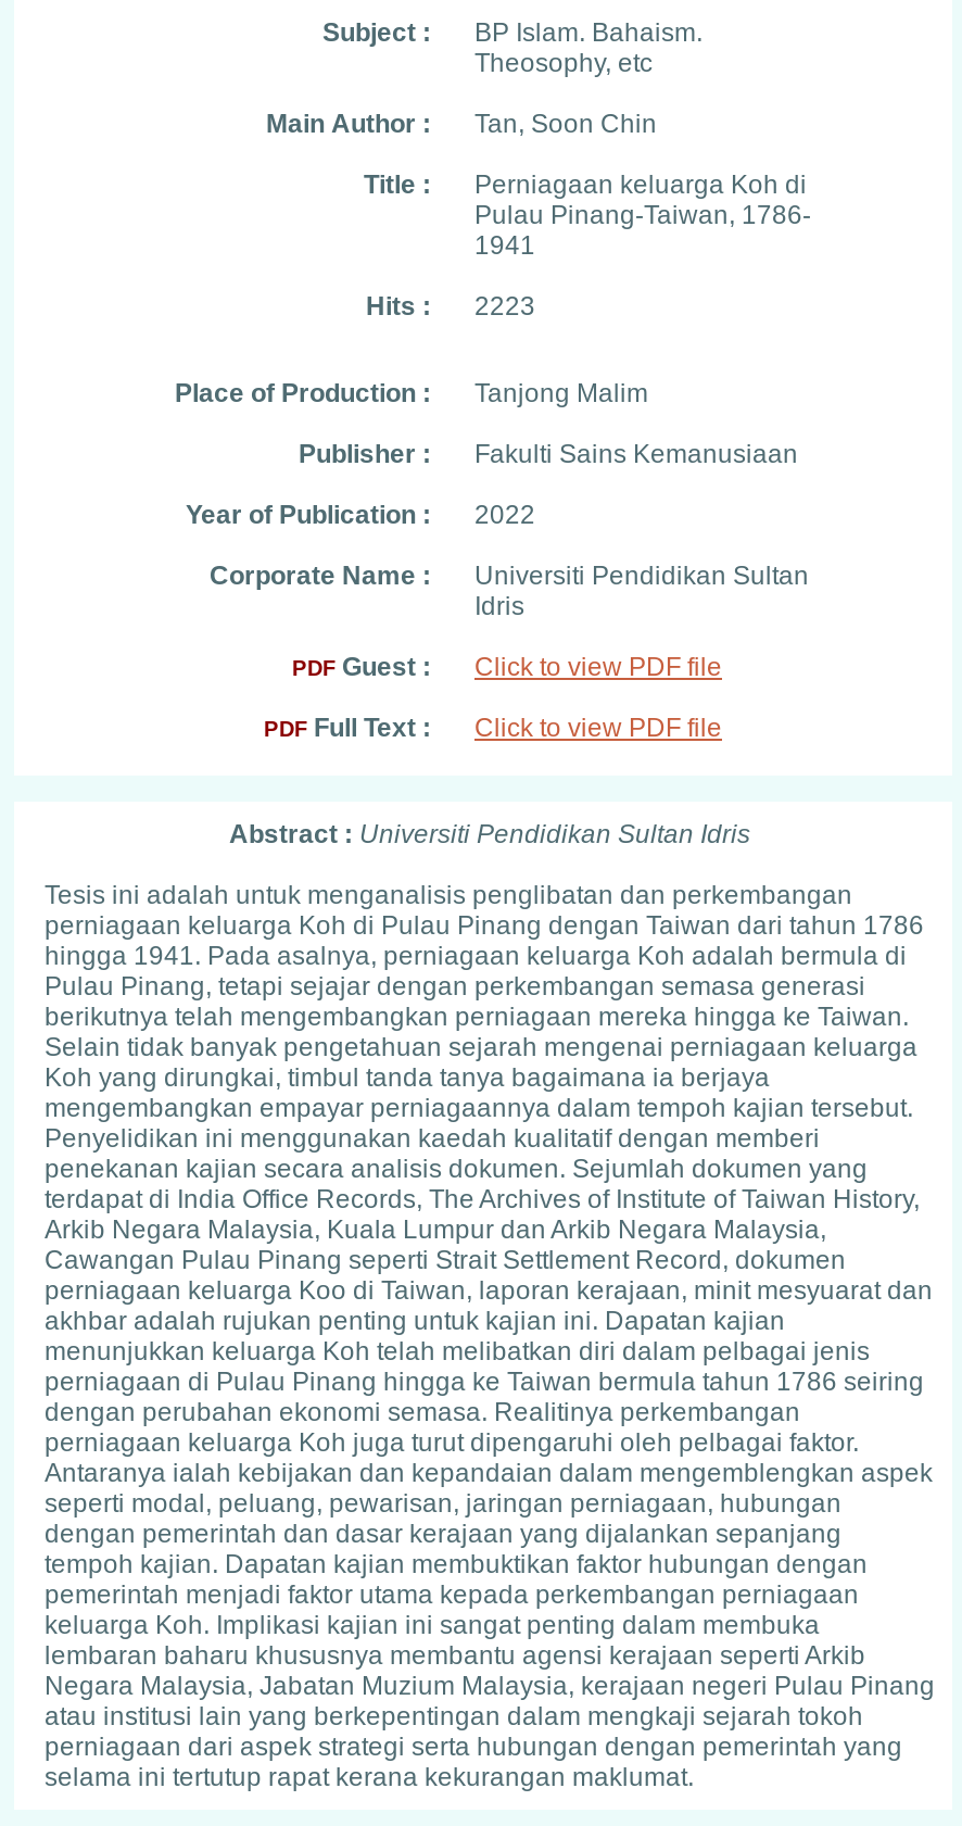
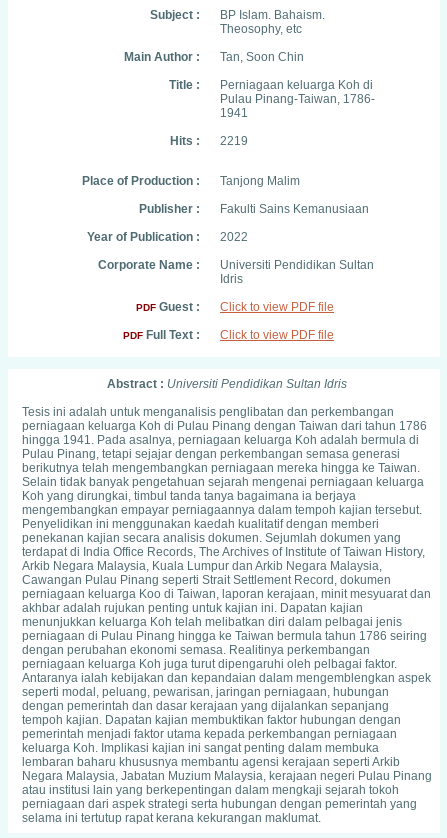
- Hits : 2223
+ Hits : 2219
